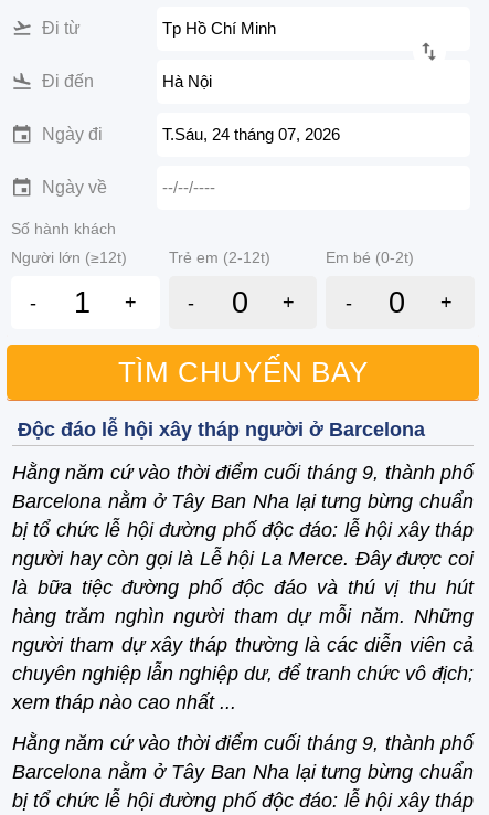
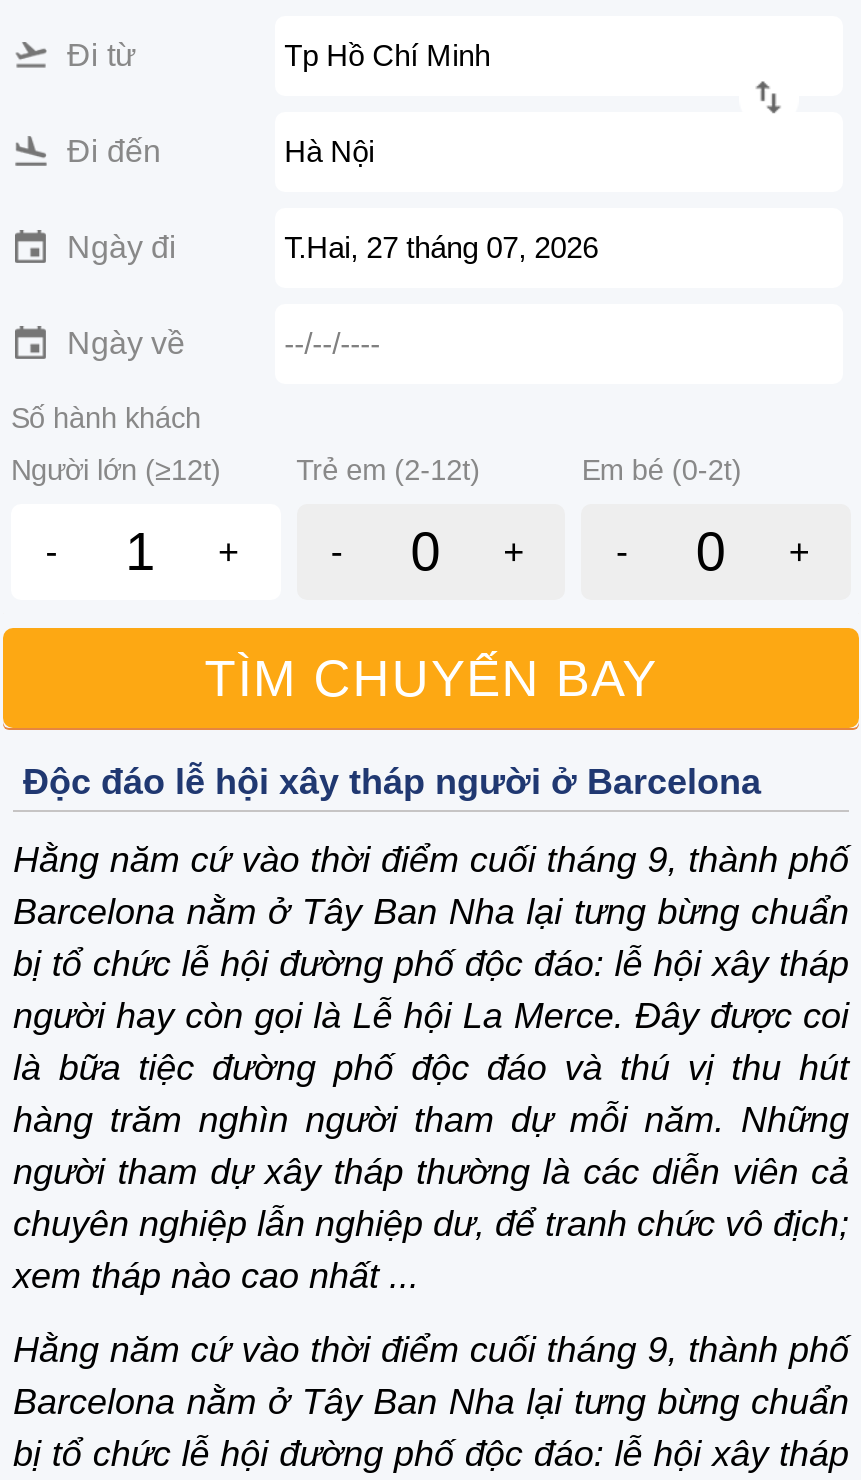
- T.Sáu, 24 tháng 07, 2026
+ T.Hai, 27 tháng 07, 2026
